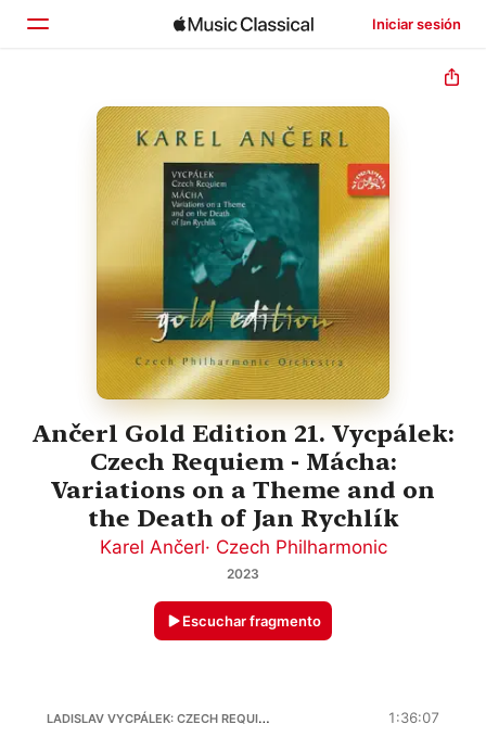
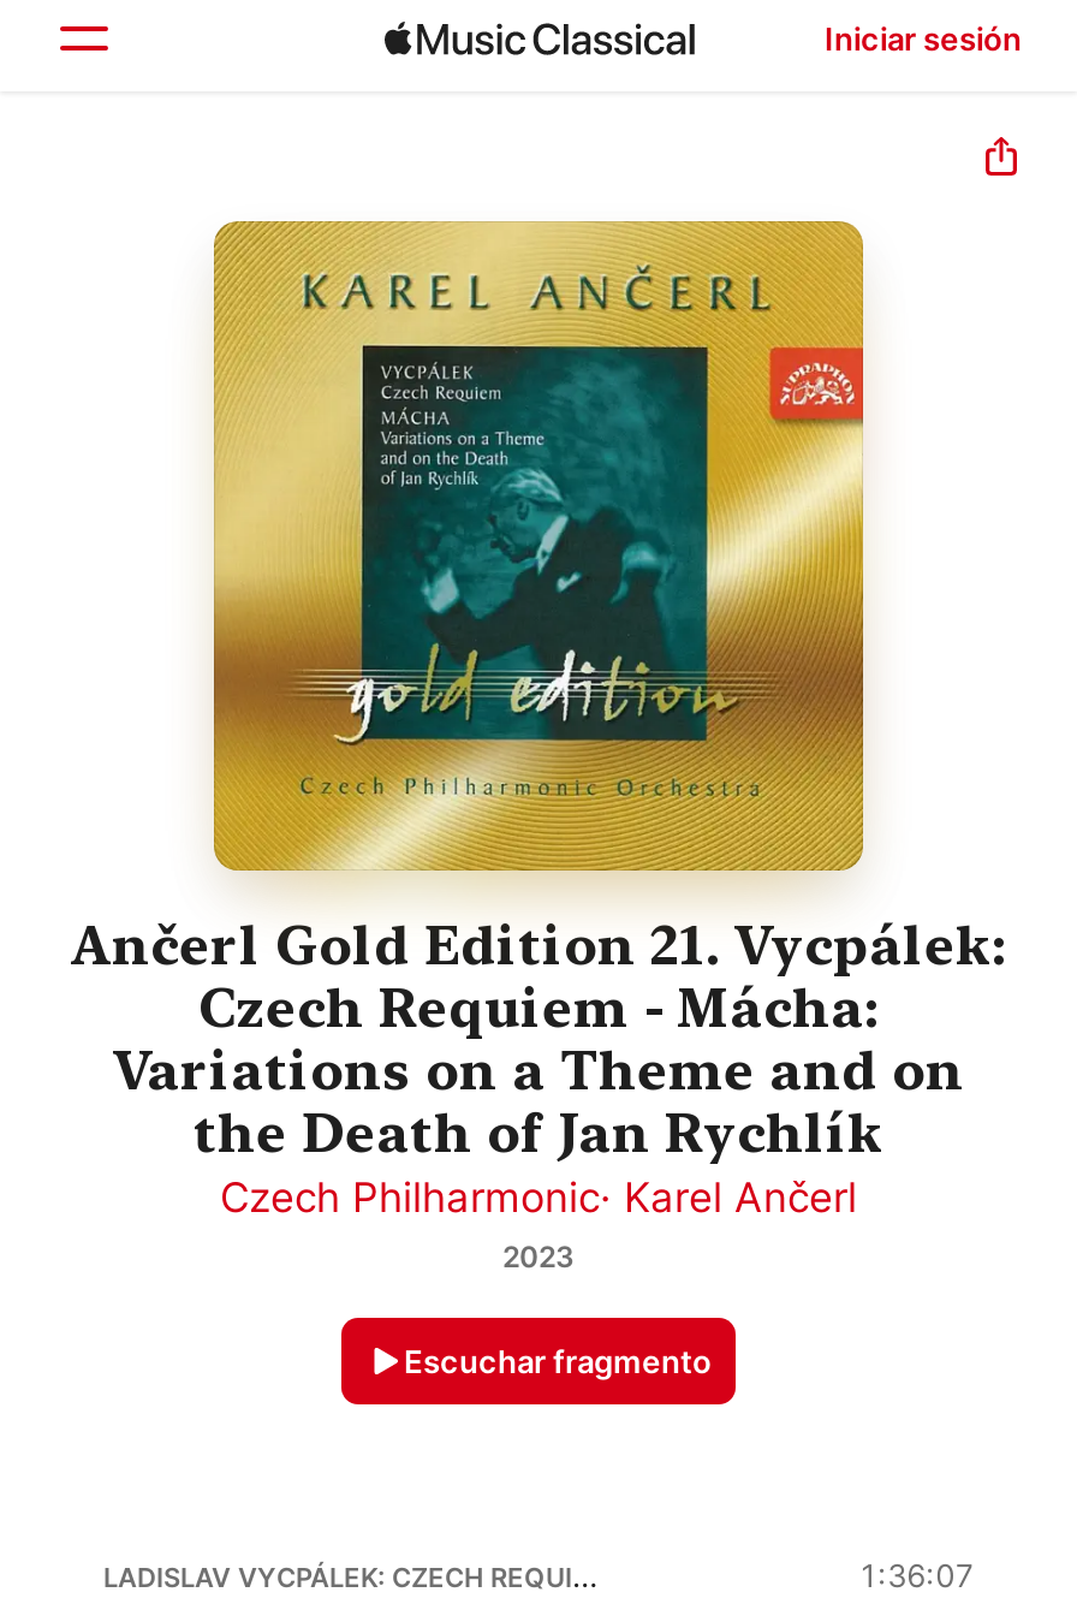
- Karel Ančerl · Czech Philharmonic
+ Czech Philharmonic · Karel Ančerl
